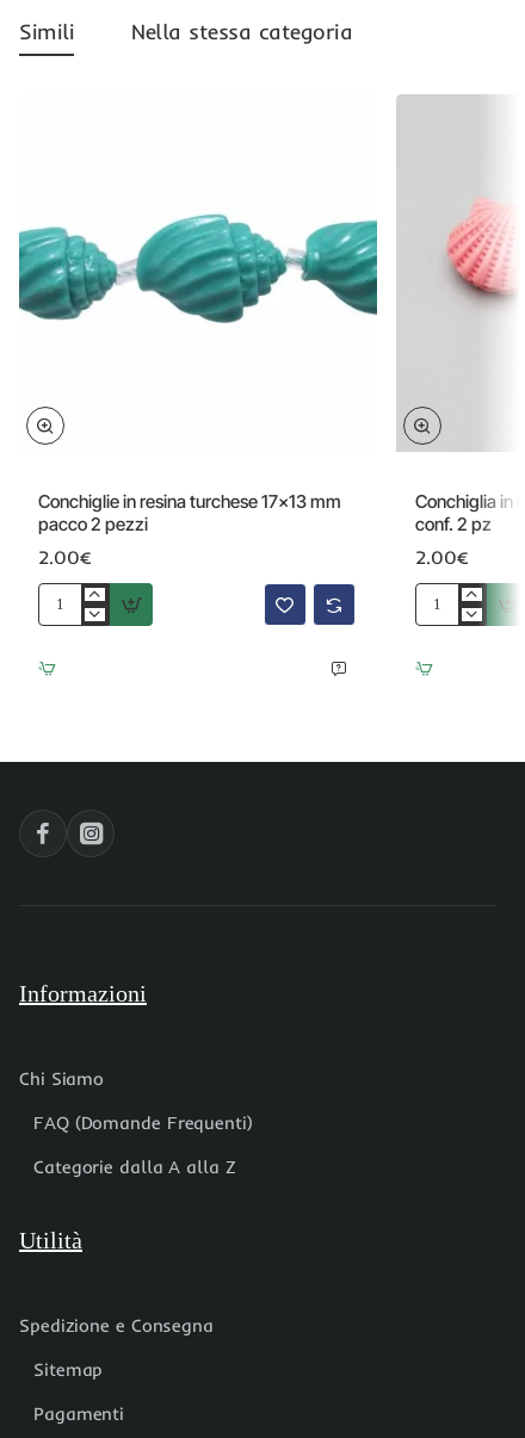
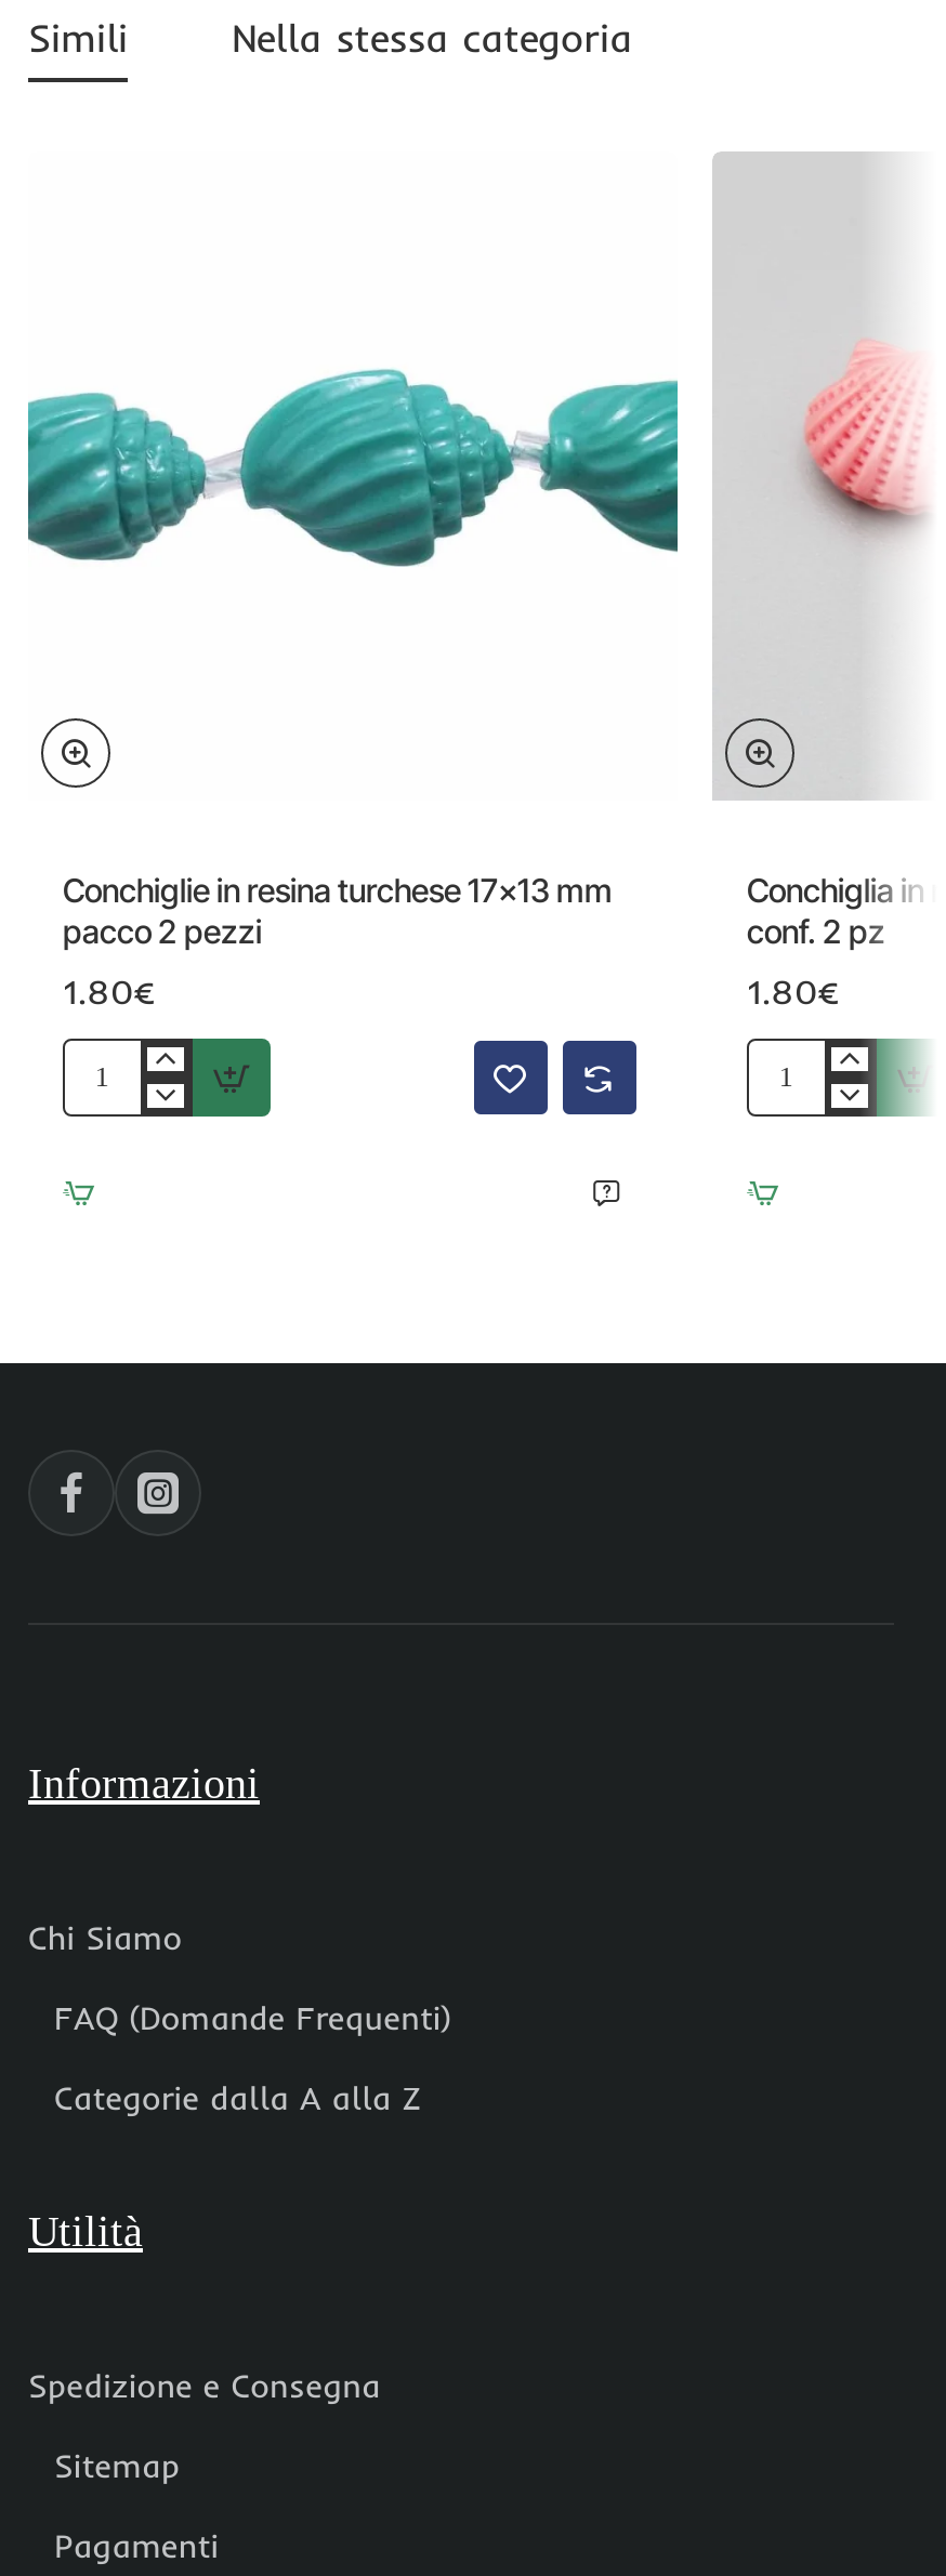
- 2.00€
+ 1.80€

- 2.00€
+ 1.80€
